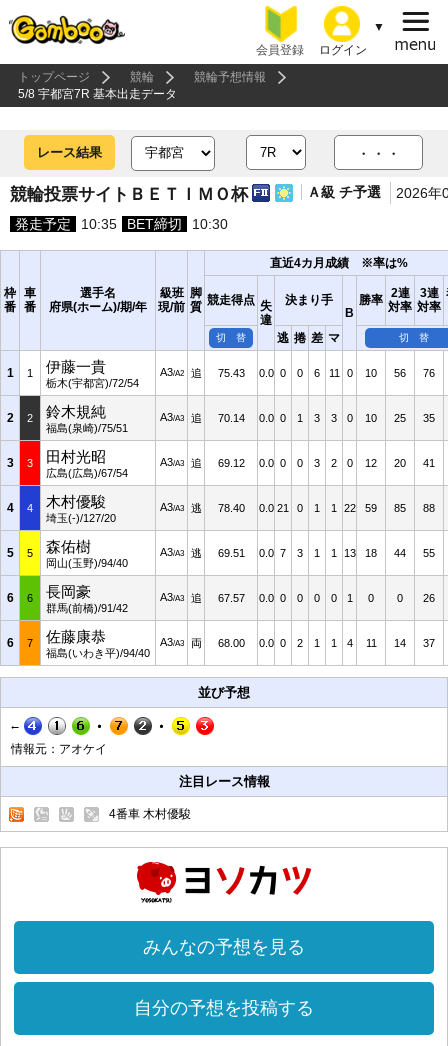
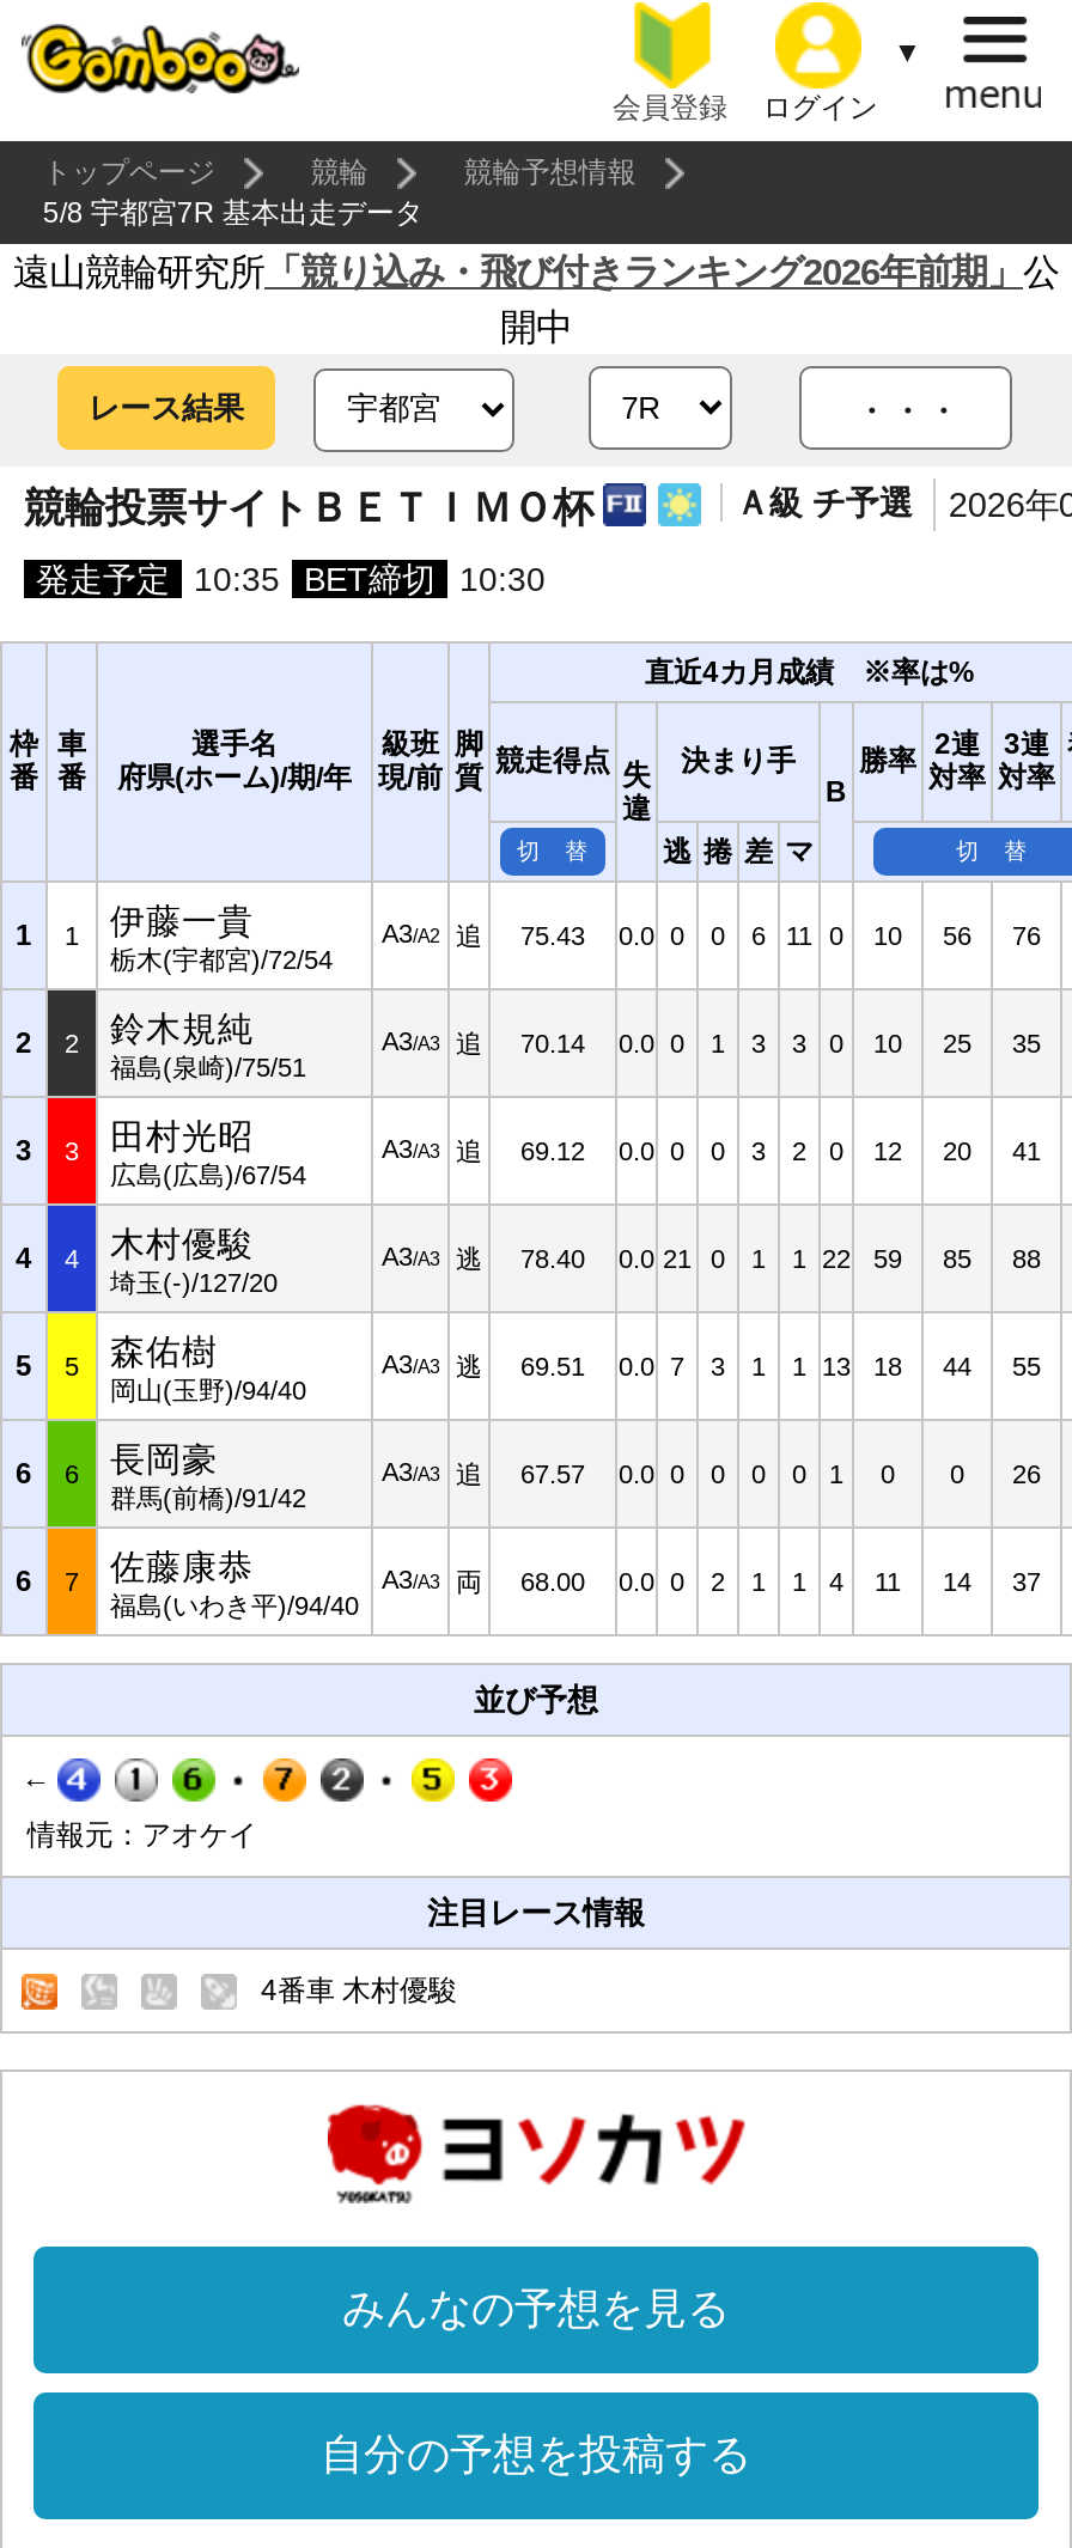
+ 遠山競輪研究所「競り込み・飛び付きランキング2026年前期」公
+ 開中
